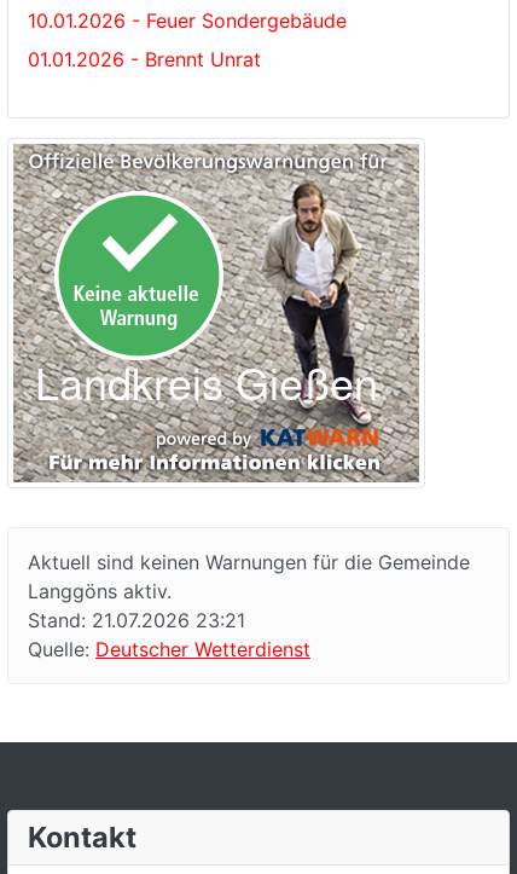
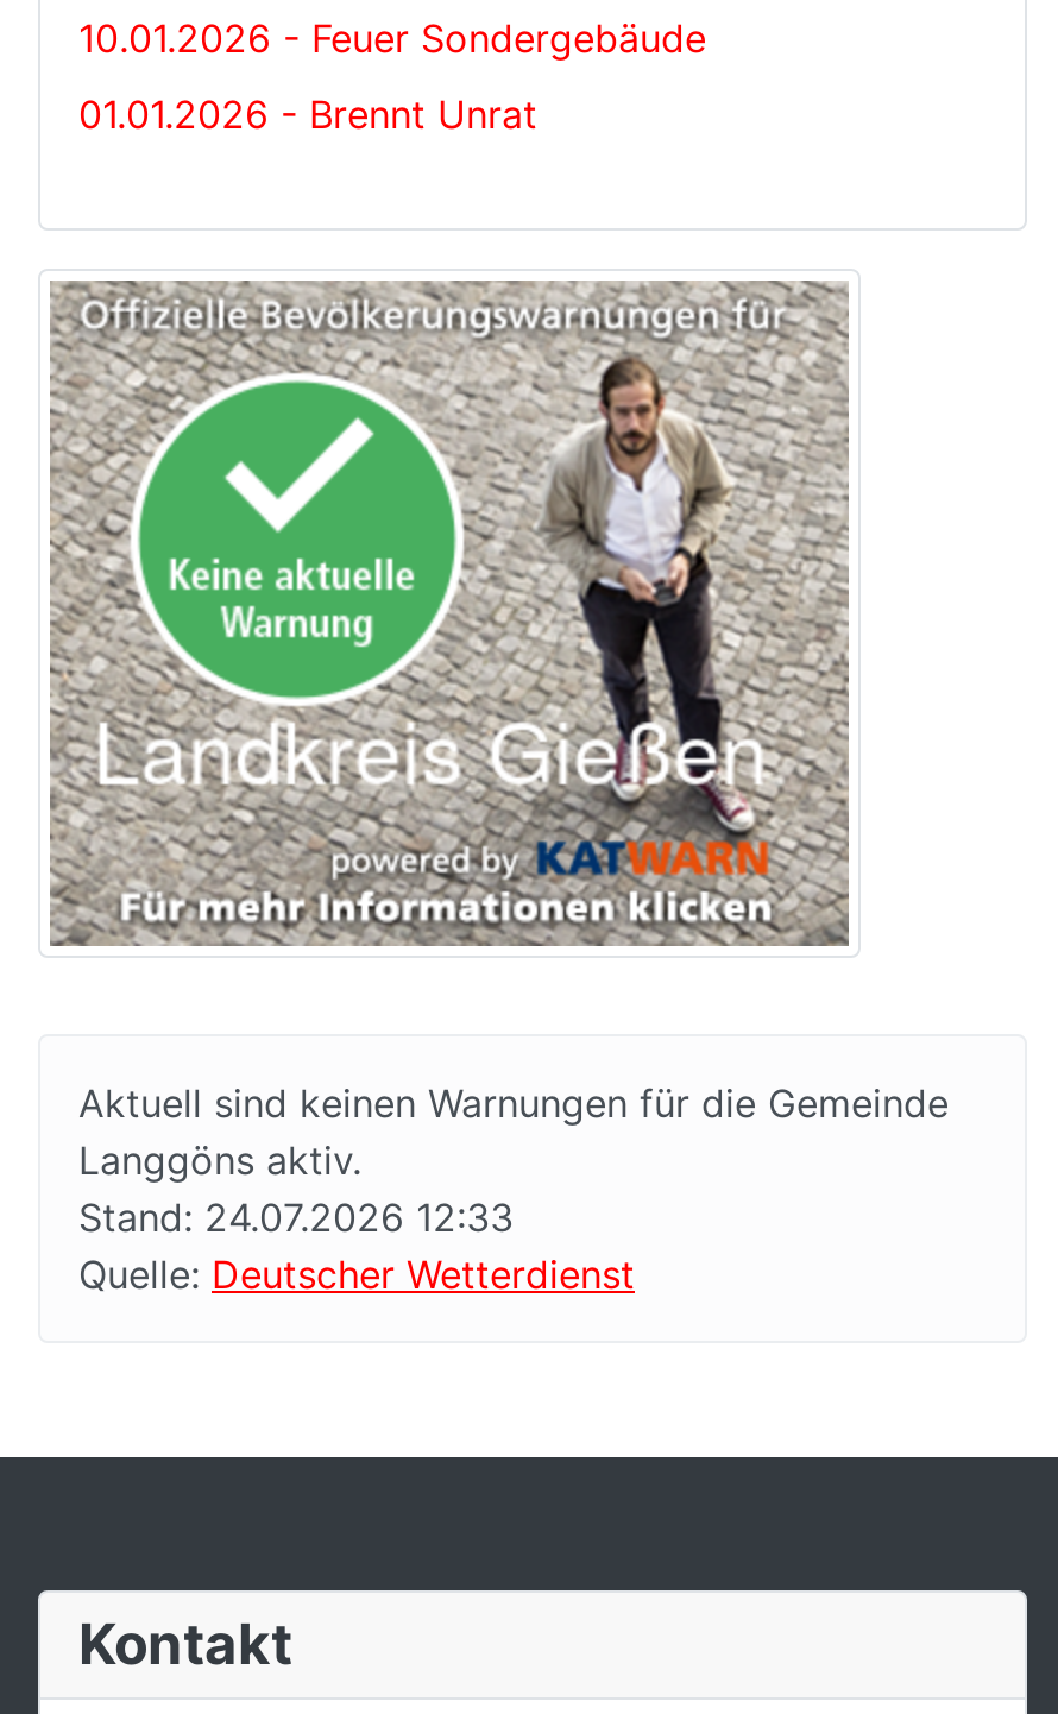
- Stand: 21.07.2026 23:21
+ Stand: 24.07.2026 12:33
